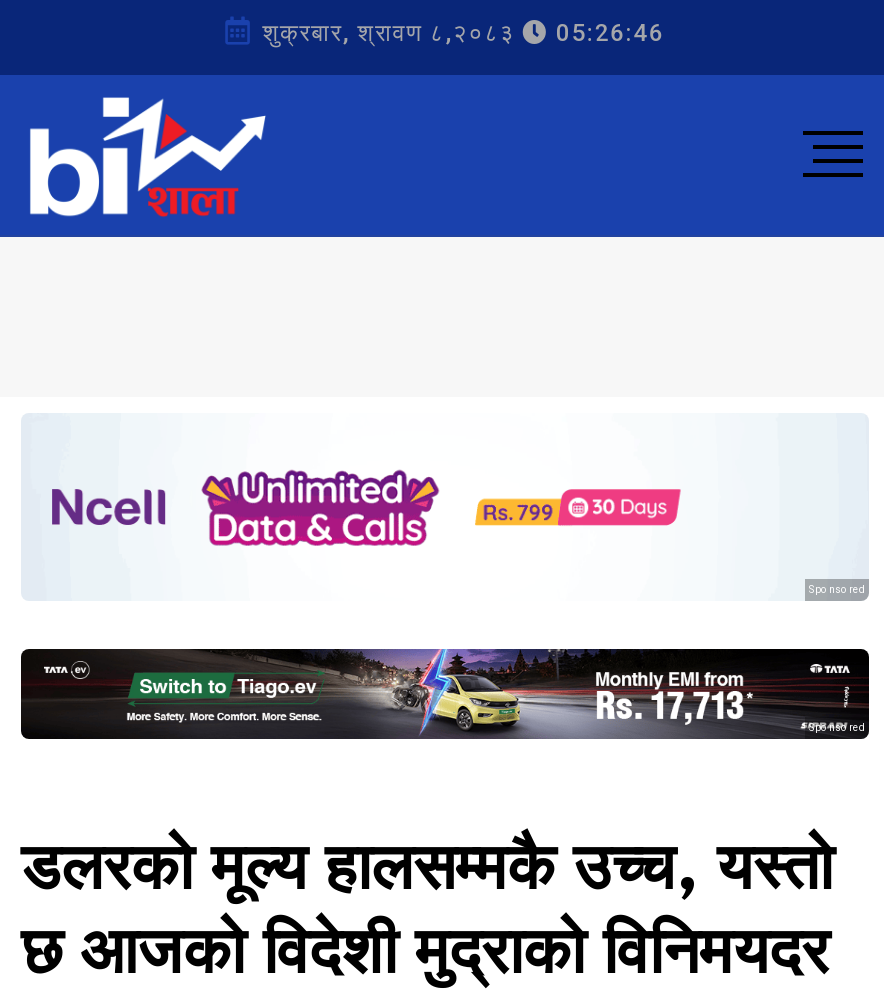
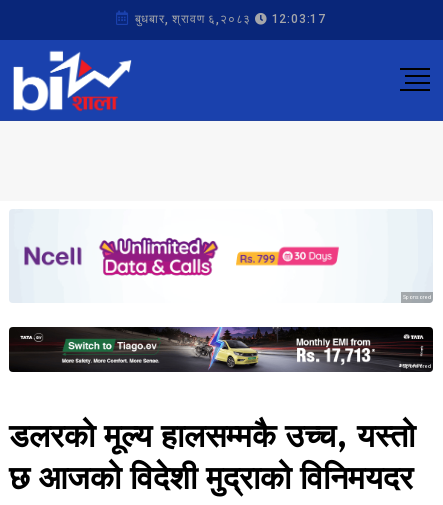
- शुक्रबार, श्रावण ८,२०८३
+ बुधबार, श्रावण ६,२०८३

- 05:26:46
+ 12:03:17
